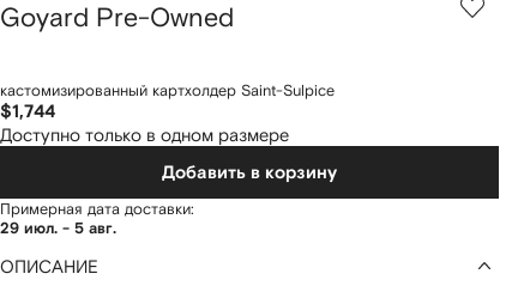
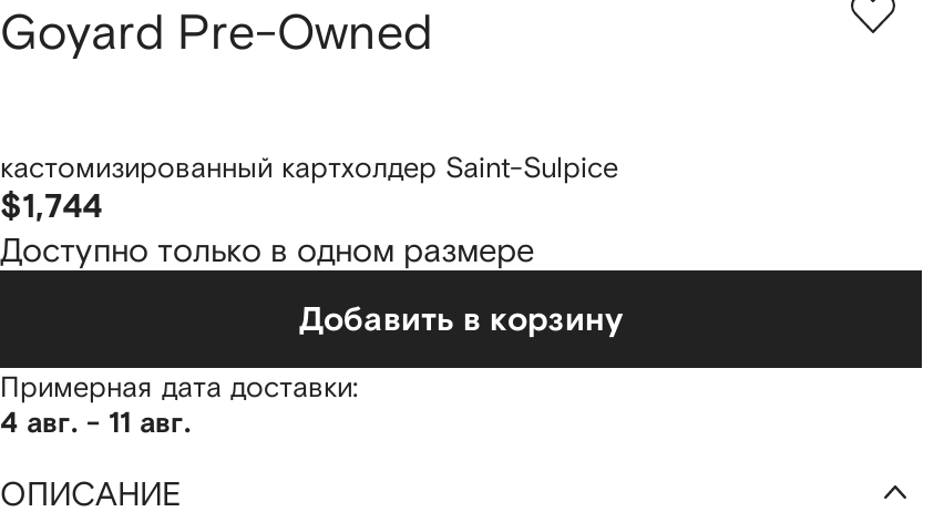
- 29 июл. - 5 авг.
+ 4 авг. - 11 авг.
